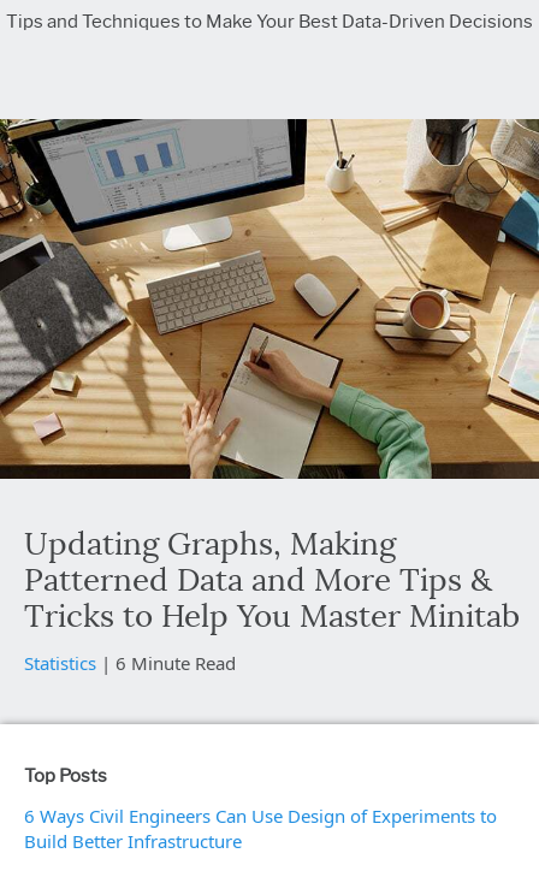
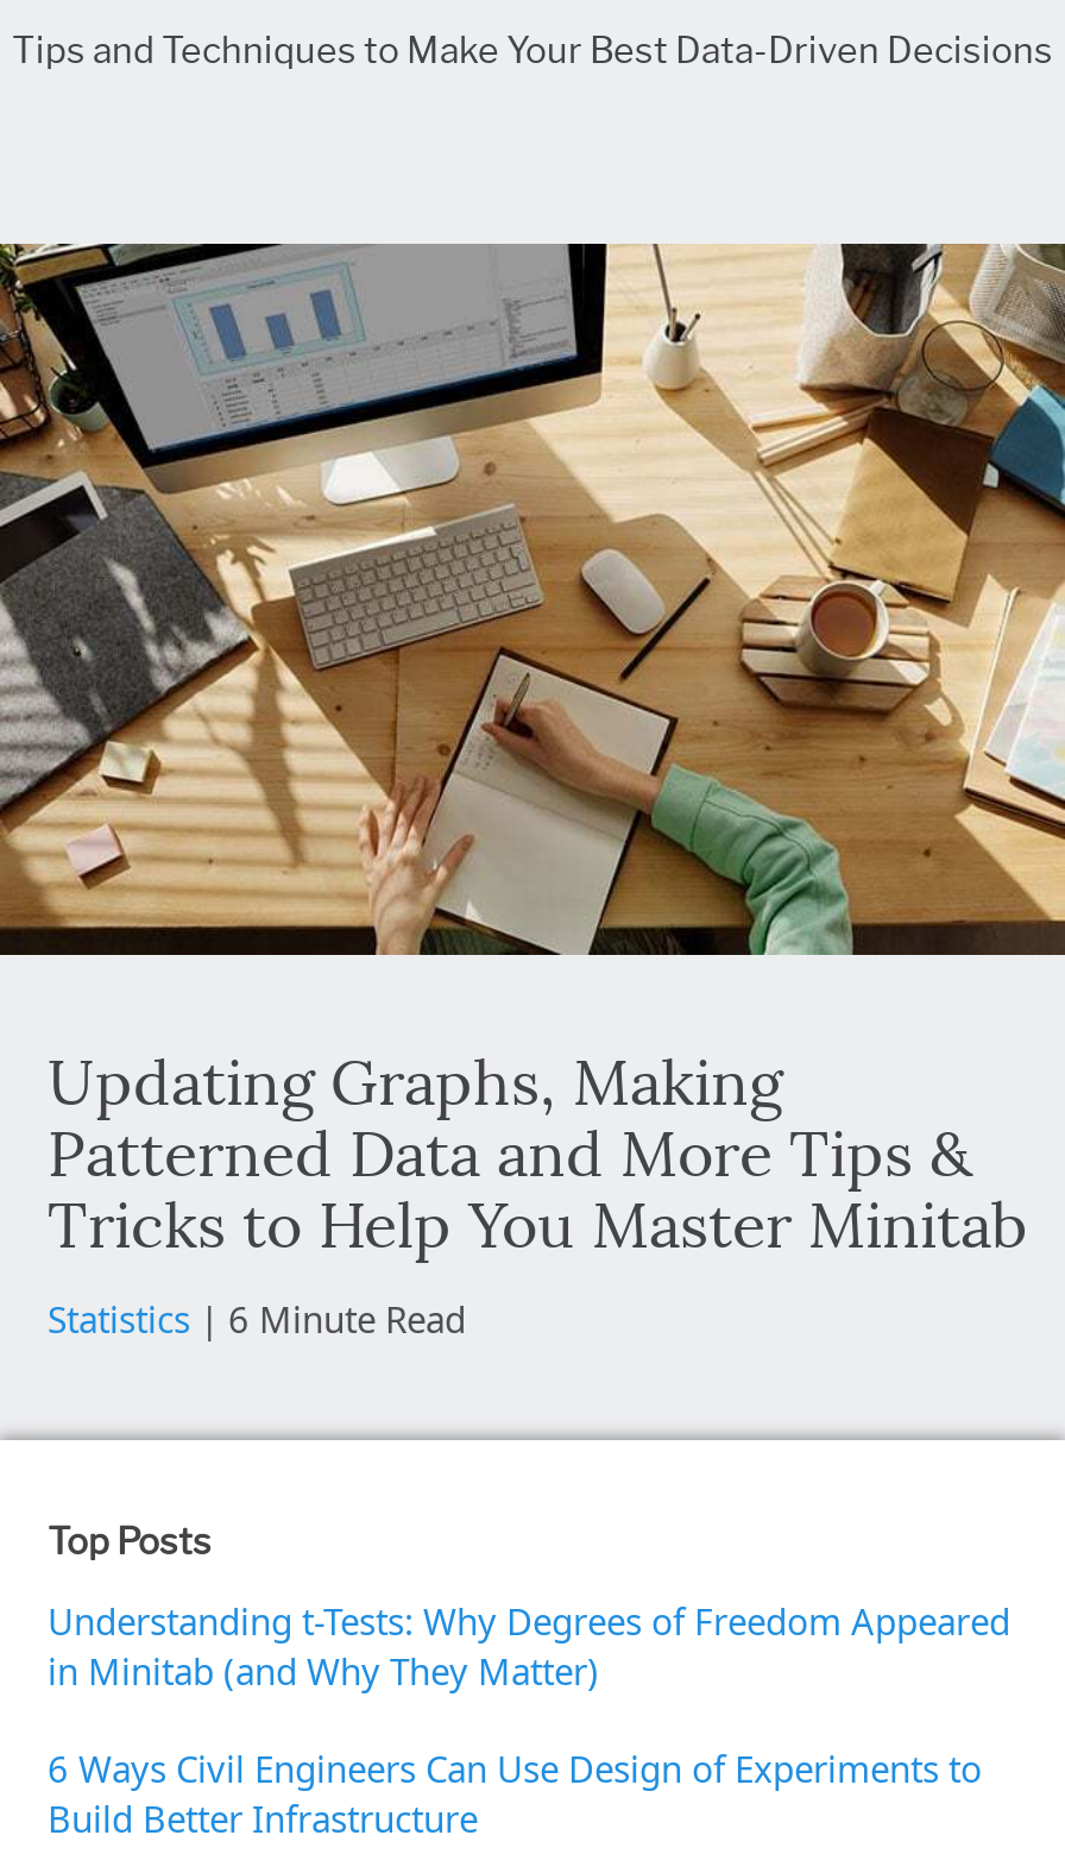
+ Understanding t-Tests: Why Degrees of Freedom Appeared
+ in Minitab (and Why They Matter)
